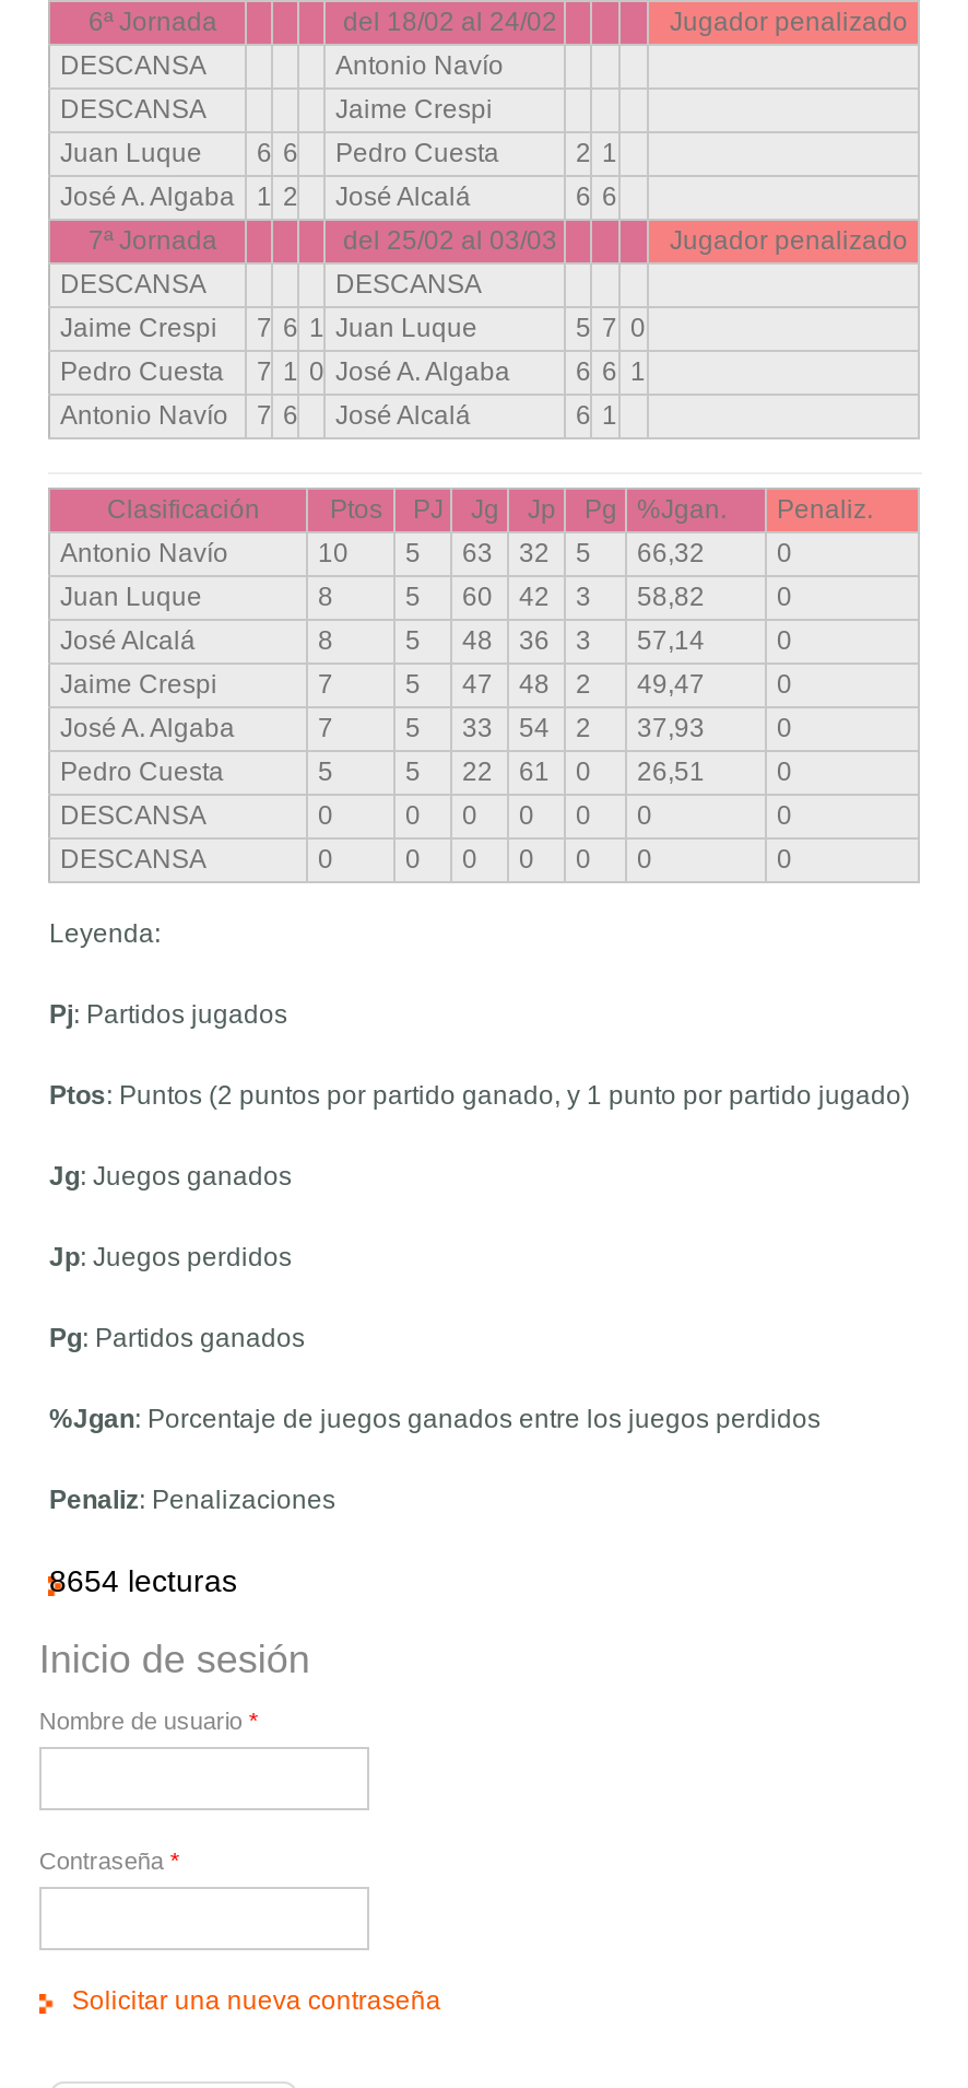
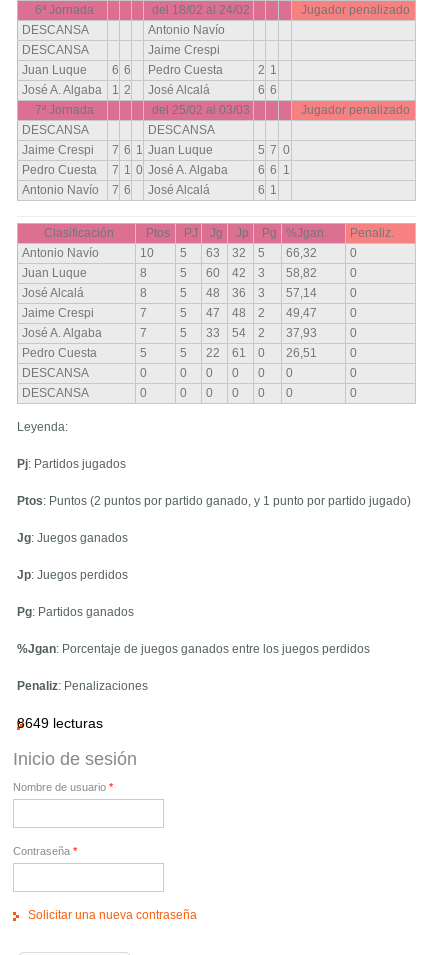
- 8654 lecturas
+ 8649 lecturas
